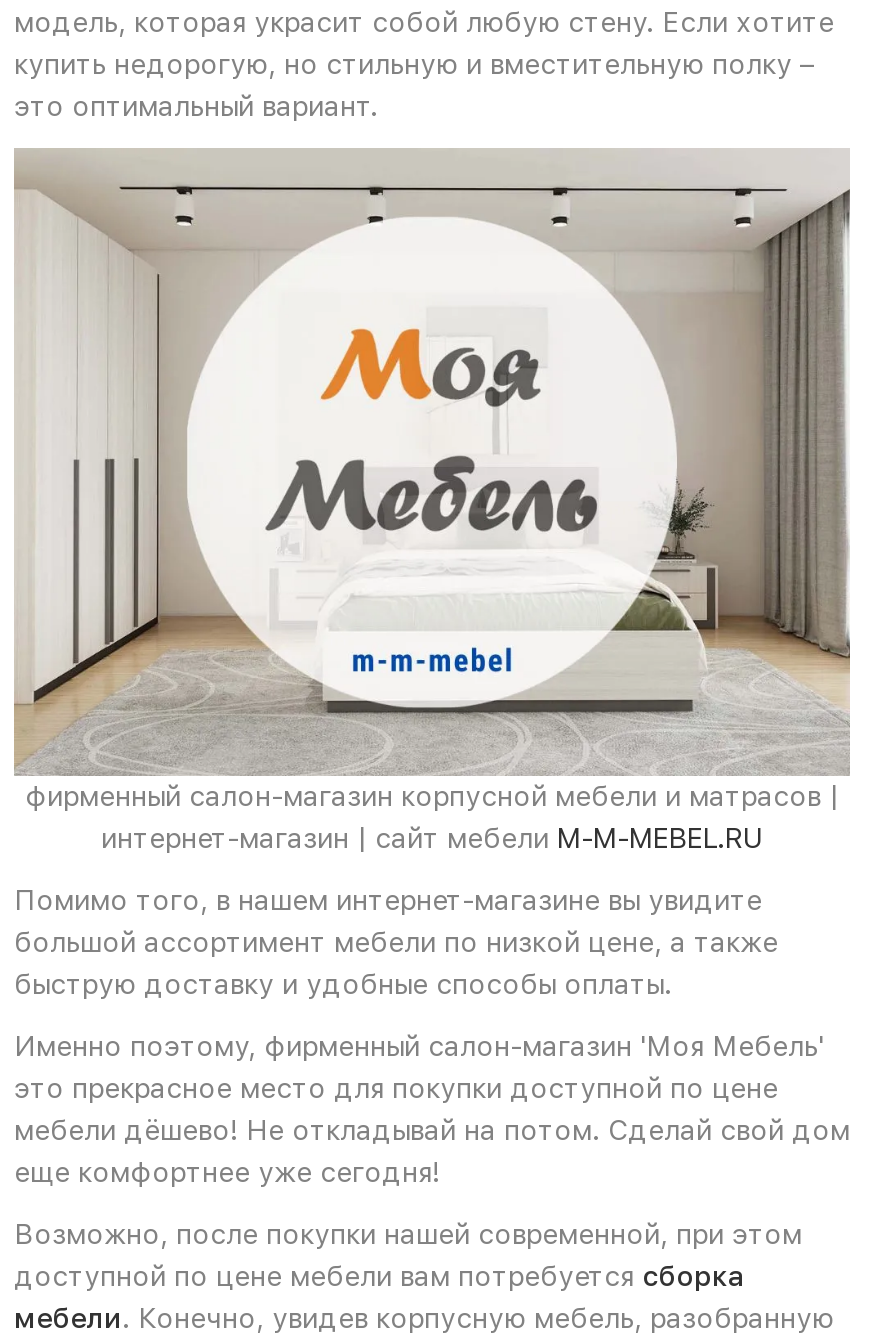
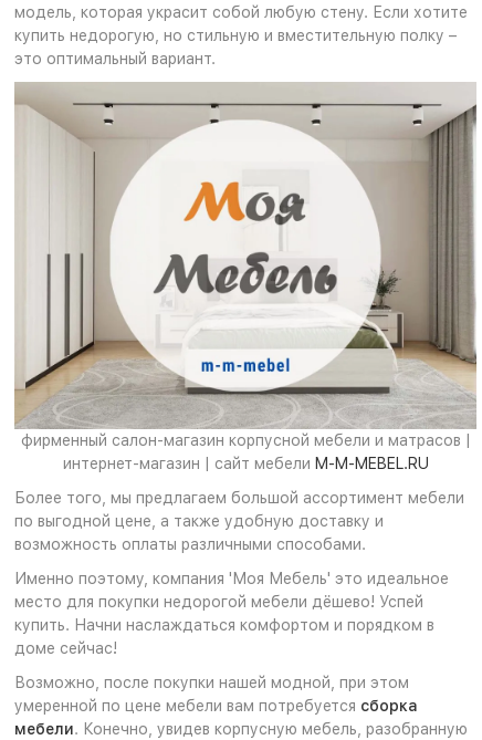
- Помимо того, в нашем интернет-магазине вы увидите
- большой ассортимент мебели по низкой цене, а также
- быструю доставку и удобные способы оплаты.
+ Более того, мы предлагаем большой ассортимент мебели
+ по выгодной цене, а также удобную доставку и
+ возможность оплаты различными способами.

- Именно поэтому, фирменный салон-магазин 'Моя Мебель'
- это прекрасное место для покупки доступной по цене
- мебели дёшево! Не откладывай на потом. Сделай свой дом
- еще комфортнее уже сегодня!
+ Именно поэтому, компания 'Моя Мебель' это идеальное
+ место для покупки недорогой мебели дёшево! Успей
+ купить. Начни наслаждаться комфортом и порядком в
+ доме сейчас!

- Возможно, после покупки нашей современной, при этом
- доступной по цене мебели вам потребуется сборка
+ Возможно, после покупки нашей модной, при этом
+ умеренной по цене мебели вам потребуется сборка
